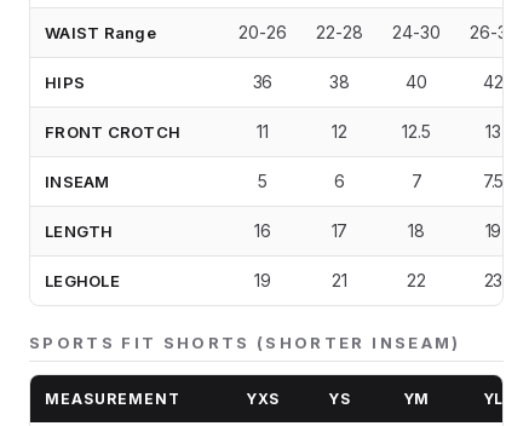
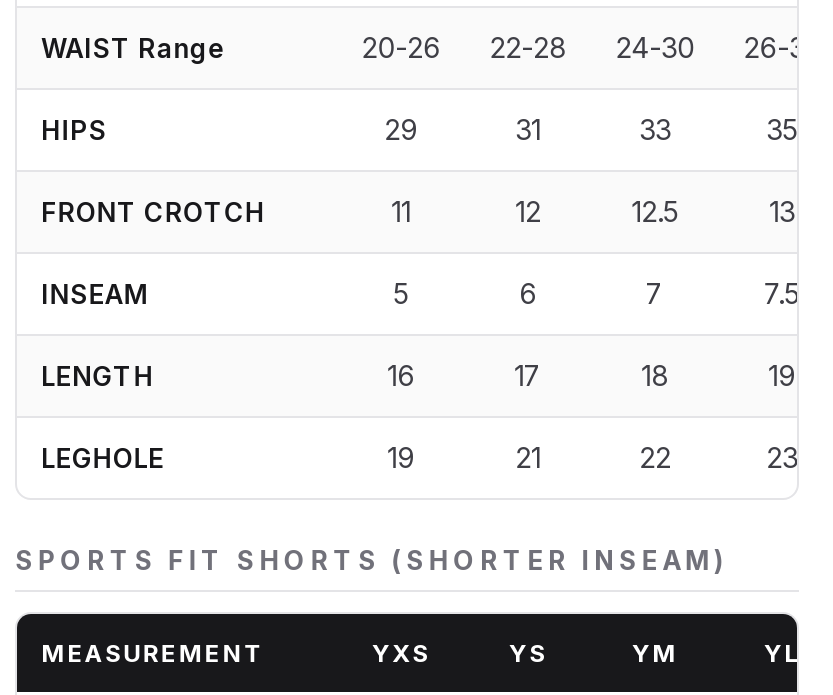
- 36
+ 29

- 38
+ 31

- 40
+ 33

- 42
+ 35
